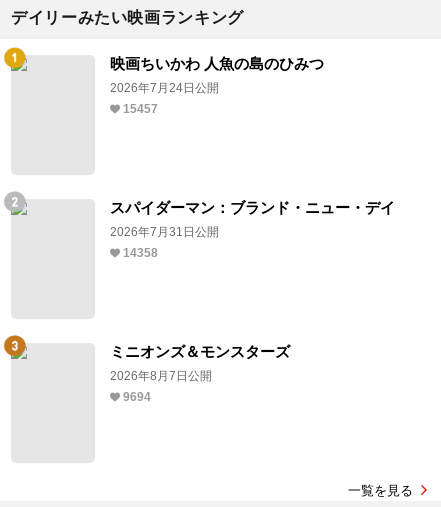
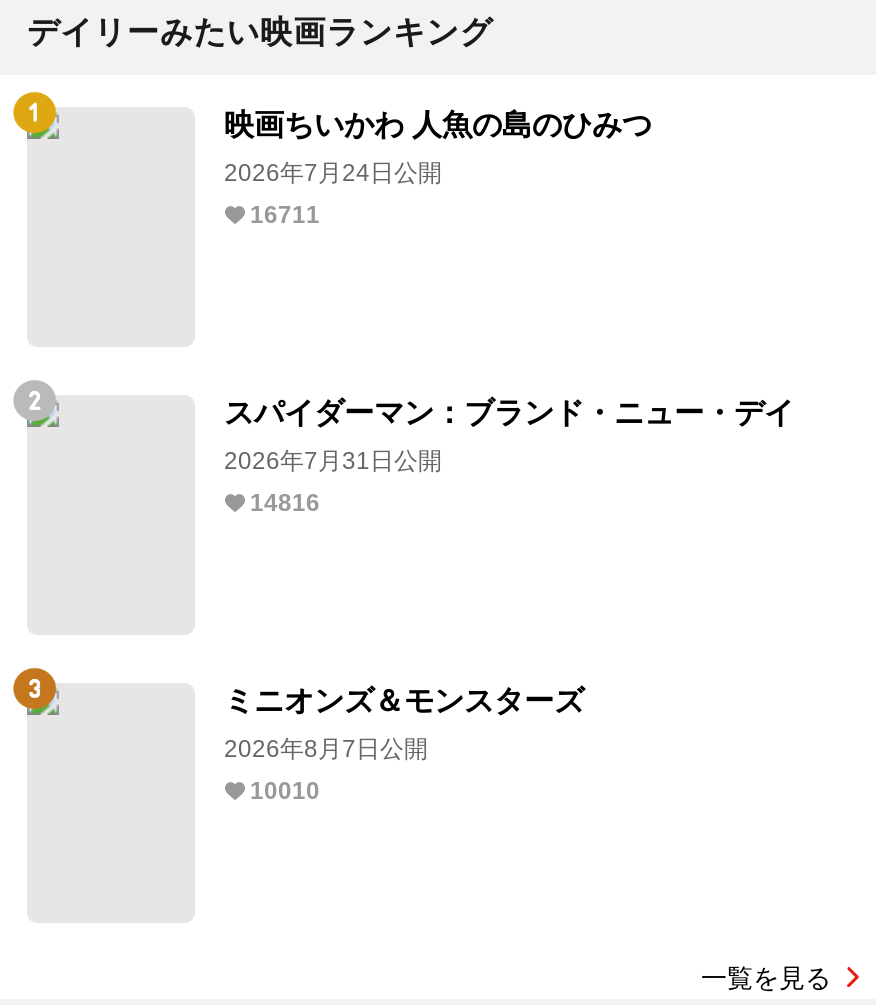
- 15457
+ 16711

- 14358
+ 14816

- 9694
+ 10010
